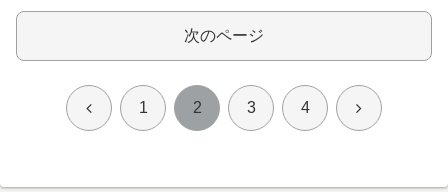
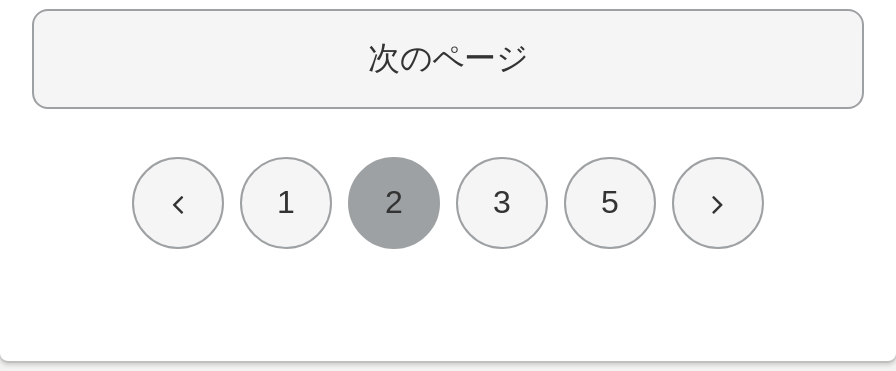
- 4
+ 5
